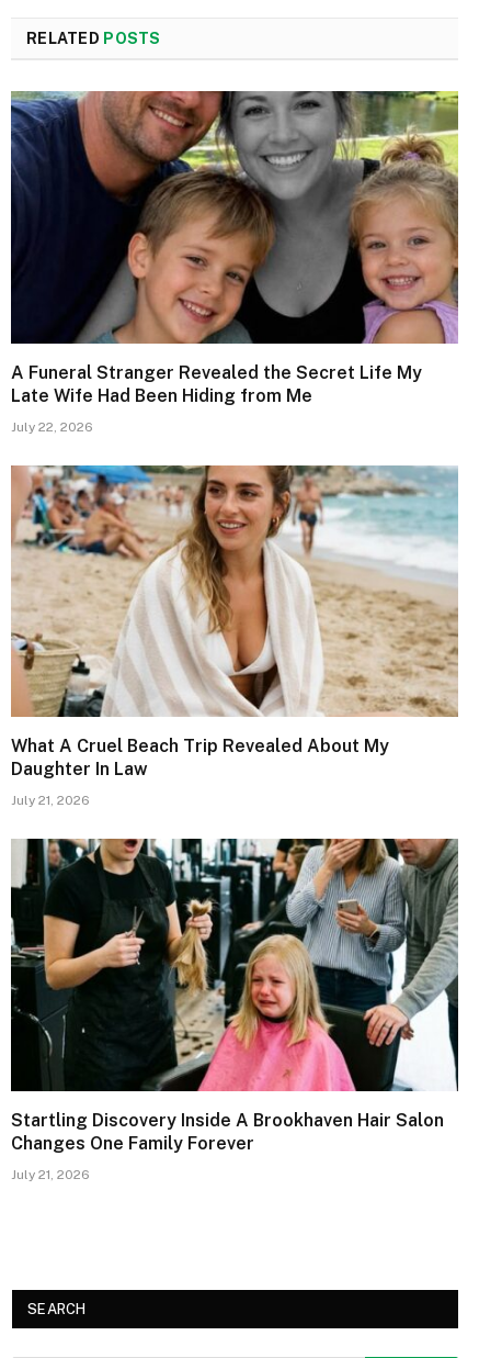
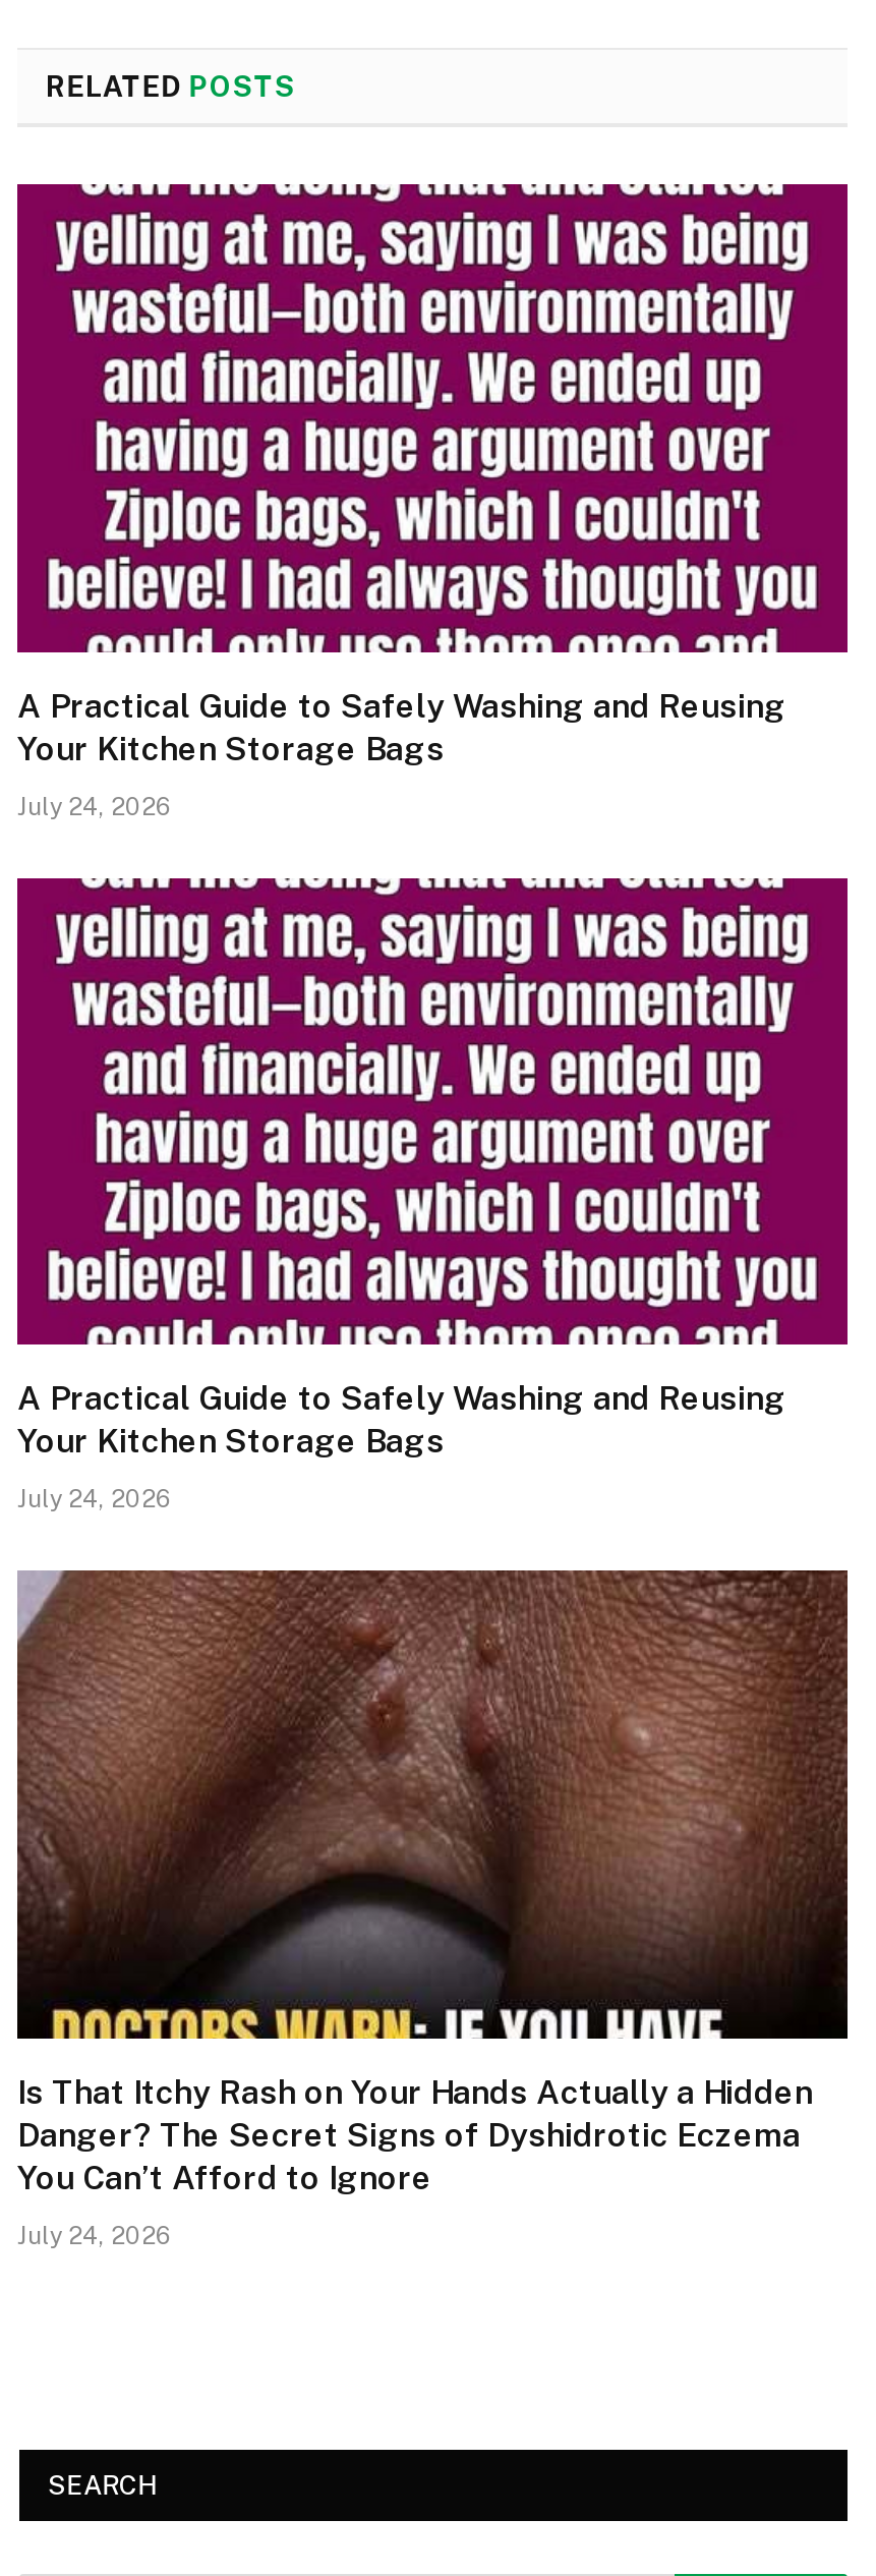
- [image]
- A Funeral Stranger Revealed the Secret Life My
- Late Wife Had Been Hiding from Me
+ [image]
+ A Practical Guide to Safely Washing and Reusing
+ Your Kitchen Storage Bags

- July 22, 2026
+ July 24, 2026

- [image]
- What A Cruel Beach Trip Revealed About My
- Daughter In Law
+ [image]
+ A Practical Guide to Safely Washing and Reusing
+ Your Kitchen Storage Bags

- July 21, 2026
+ July 24, 2026

- [image]
- Startling Discovery Inside A Brookhaven Hair Salon
- Changes One Family Forever
+ [image]
+ Is That Itchy Rash on Your Hands Actually a Hidden
+ Danger? The Secret Signs of Dyshidrotic Eczema
+ You Can’t Afford to Ignore

- July 21, 2026
+ July 24, 2026
